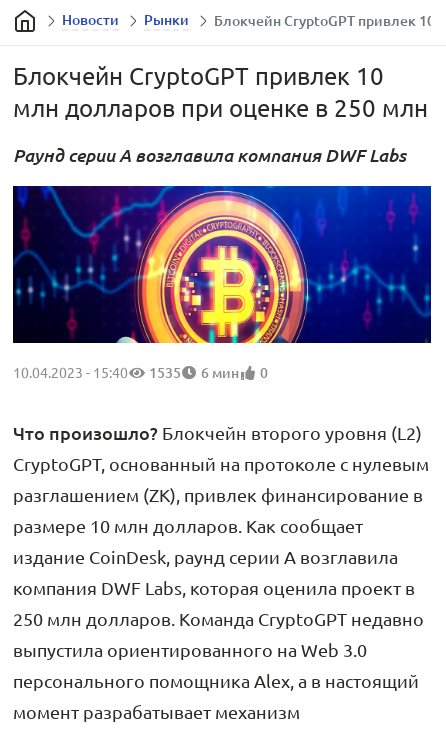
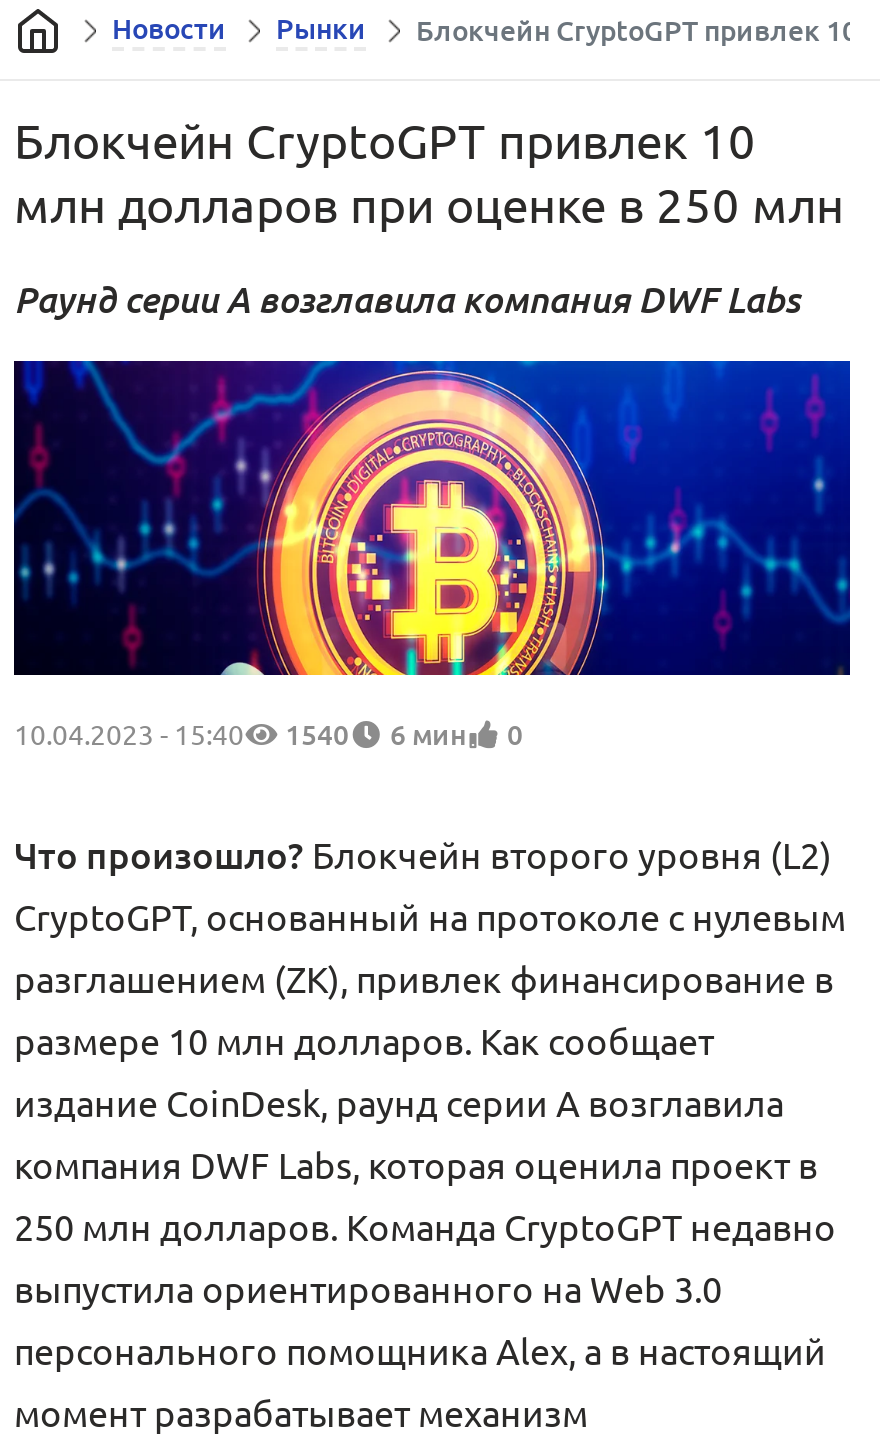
- 10.04.2023 - 15:40 1535 6 мин 0
+ 10.04.2023 - 15:40 1540 6 мин 0
